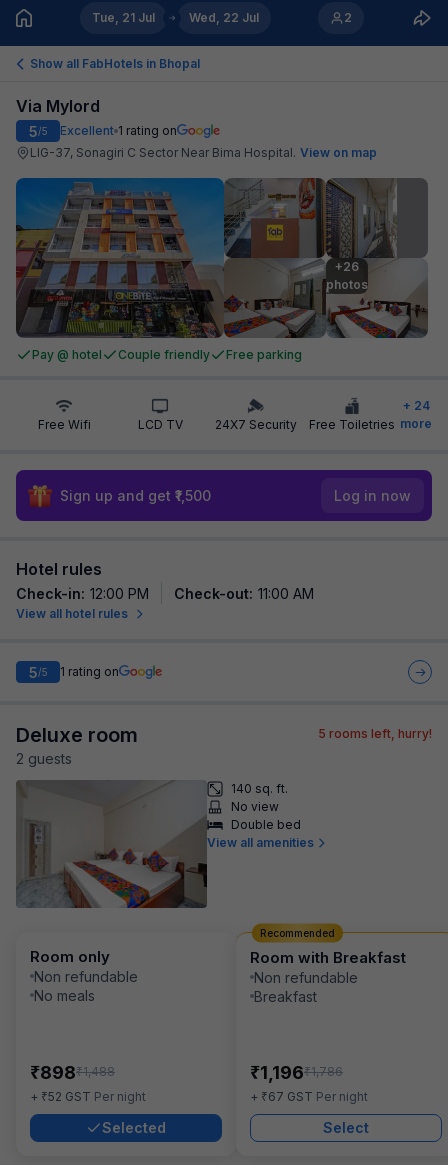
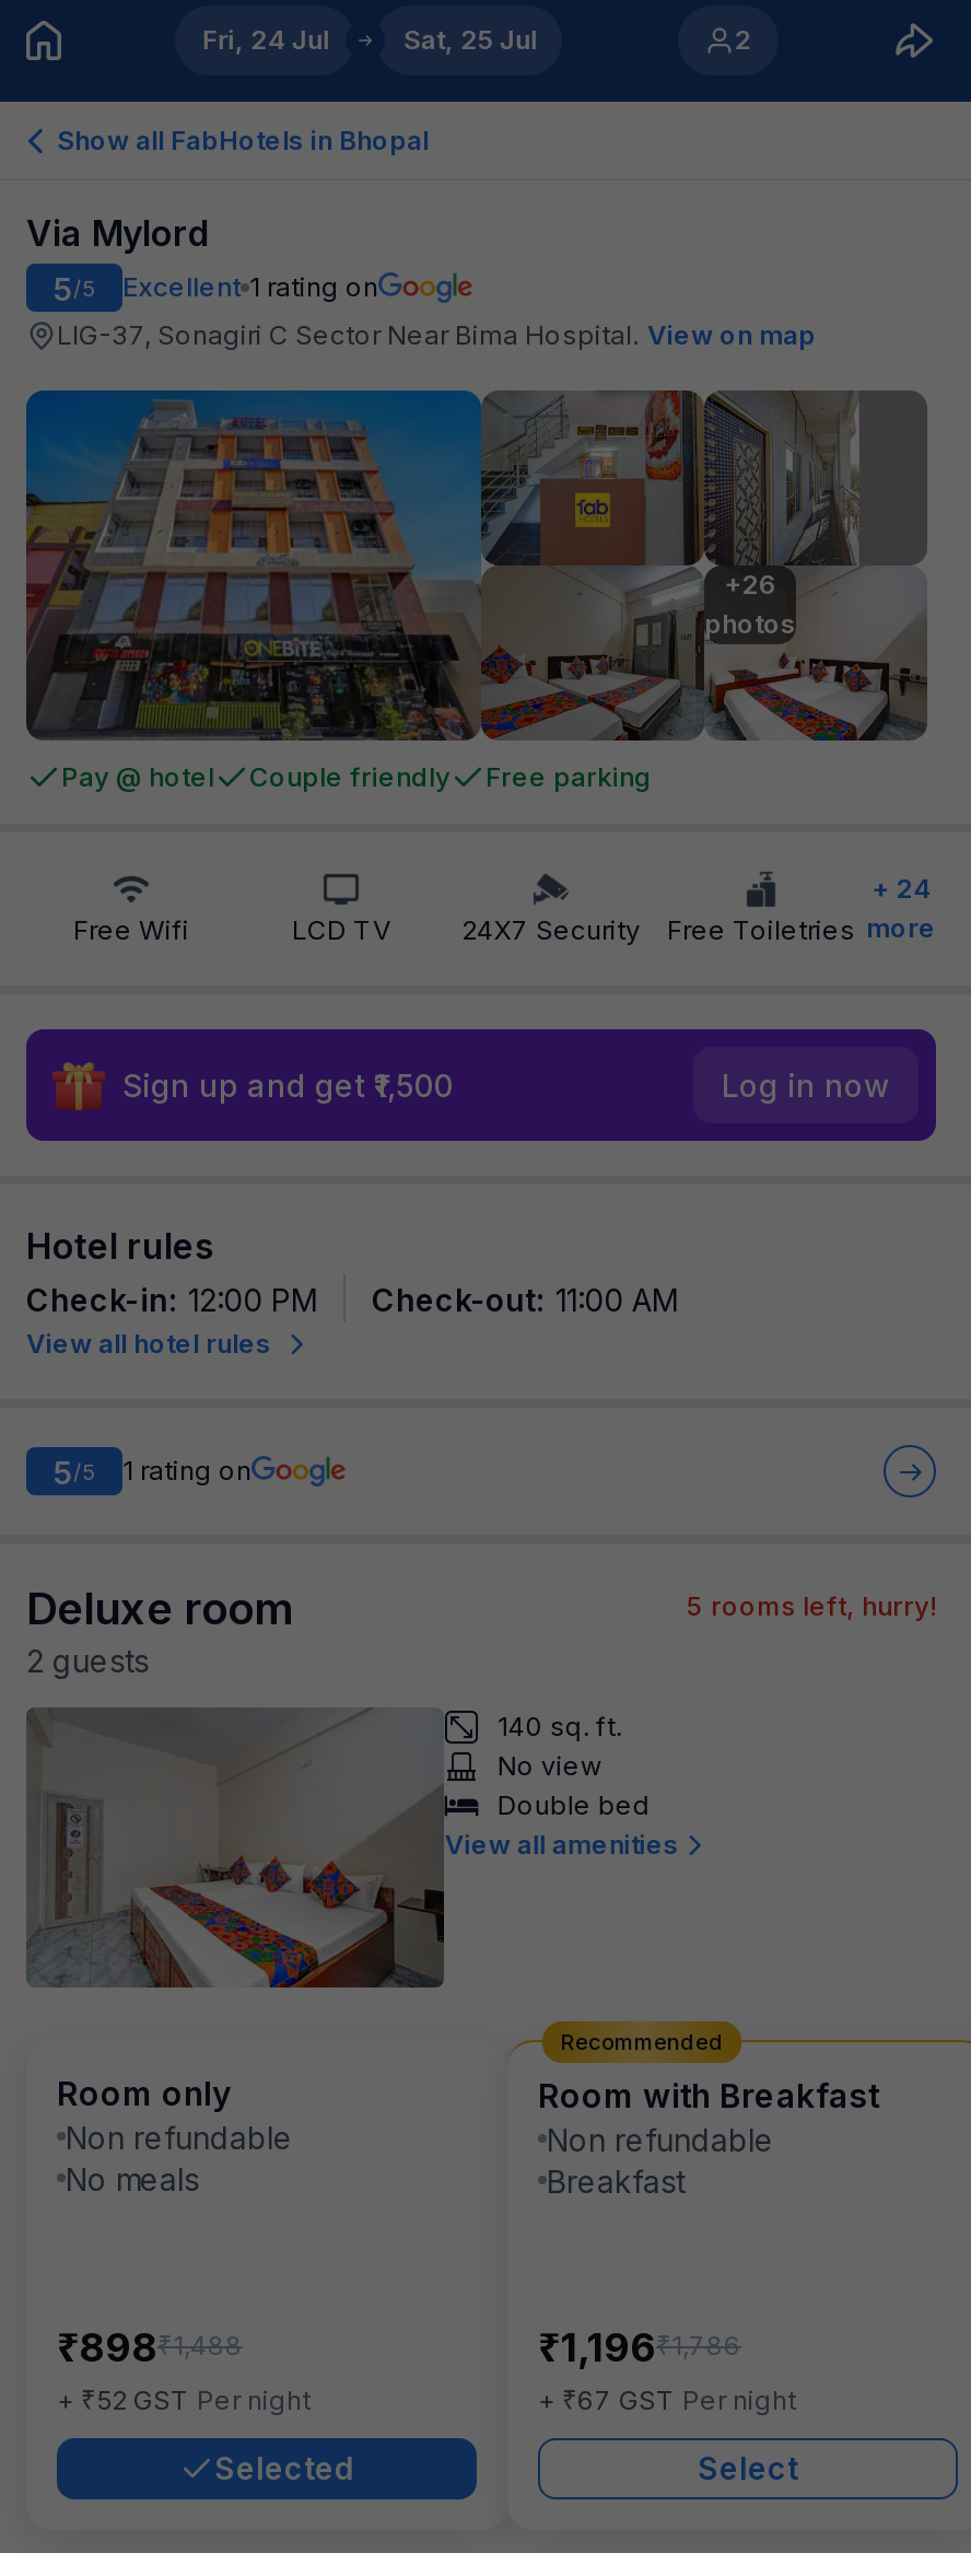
- Tue, 21 Jul
+ Fri, 24 Jul

- Wed, 22 Jul
+ Sat, 25 Jul
